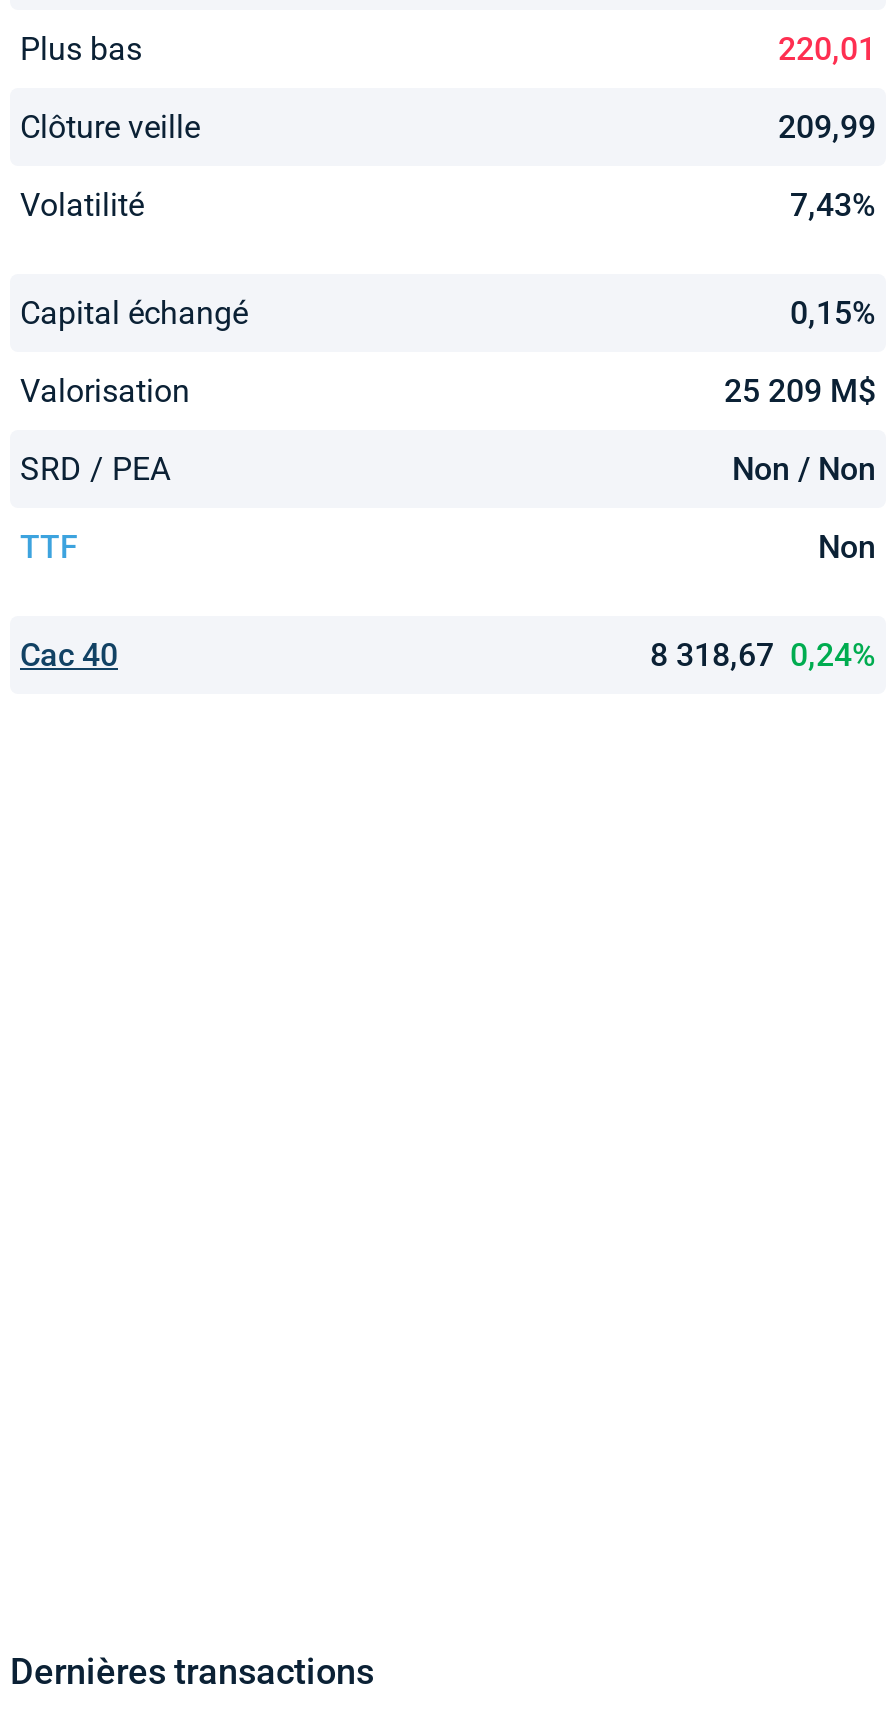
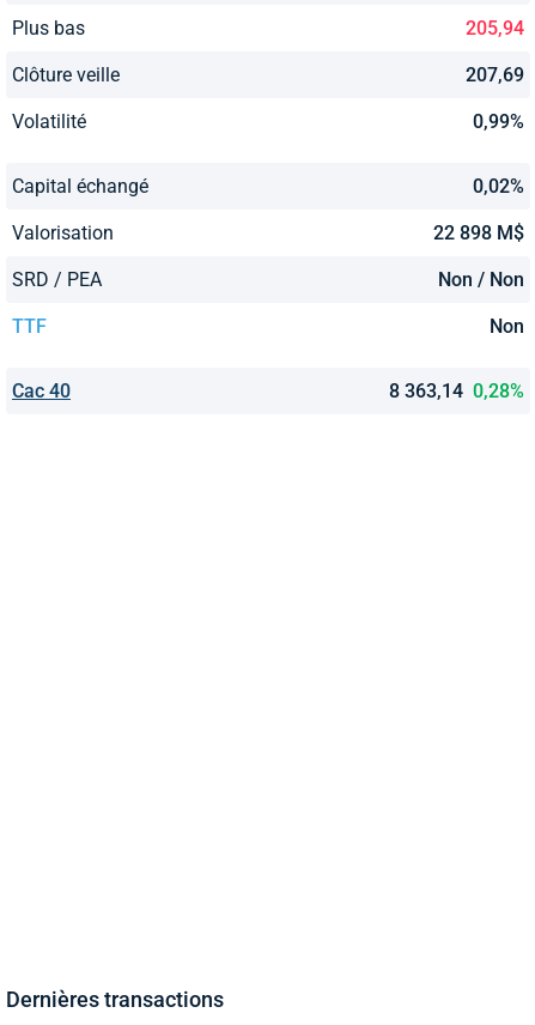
- 220,01
+ 205,94

- 209,99
+ 207,69

- 7,43%
+ 0,99%

- 0,15%
+ 0,02%

- 25 209 M$
+ 22 898 M$

- 8 318,67 0,24%
+ 8 363,14 0,28%
